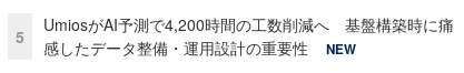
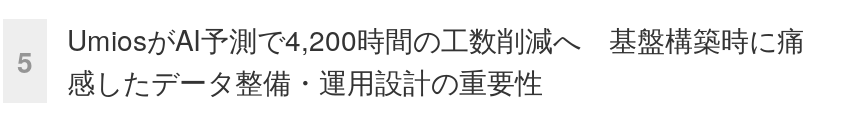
- NEW
